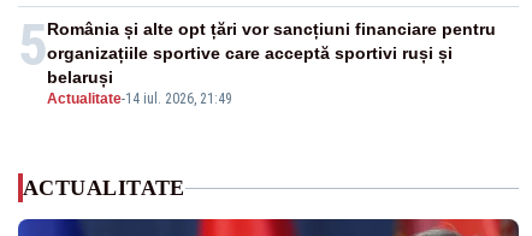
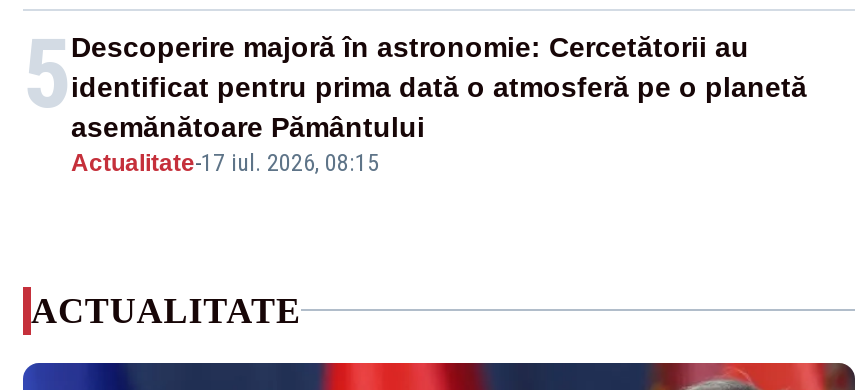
- România și alte opt țări vor sancțiuni financiare pentru
- organizațiile sportive care acceptă sportivi ruși și
- belaruși
+ Descoperire majoră în astronomie: Cercetătorii au
+ identificat pentru prima dată o atmosferă pe o planetă
+ asemănătoare Pământului

- Actualitate-14 iul. 2026, 21:49
+ Actualitate-17 iul. 2026, 08:15
